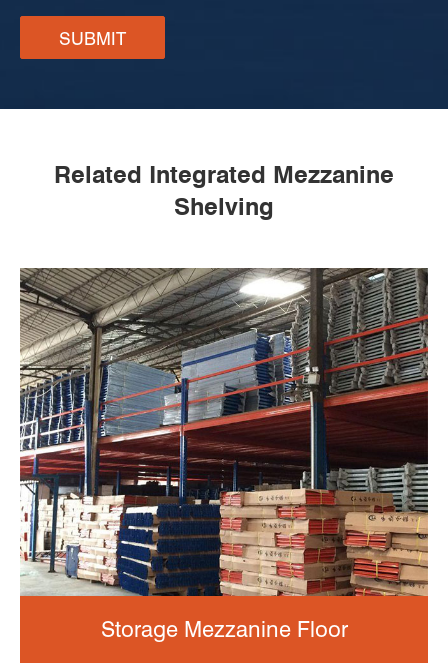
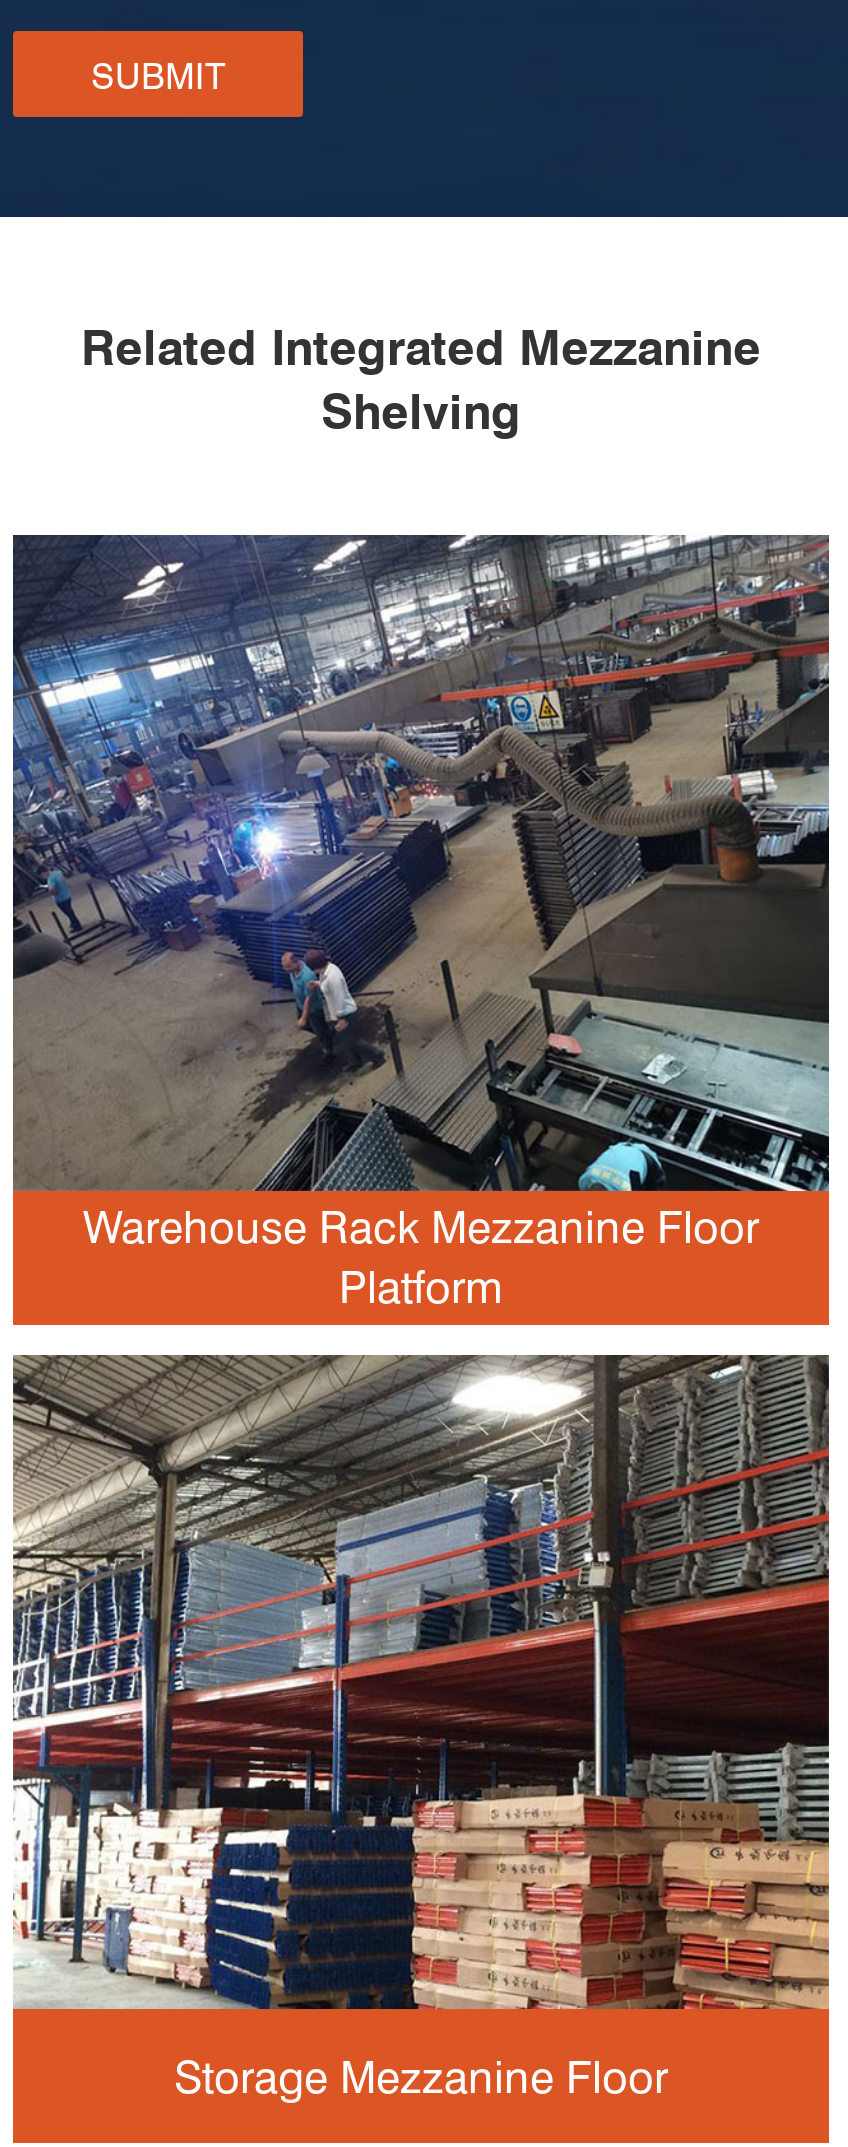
+ [image]
+ Warehouse Rack Mezzanine Floor
+ Platform
